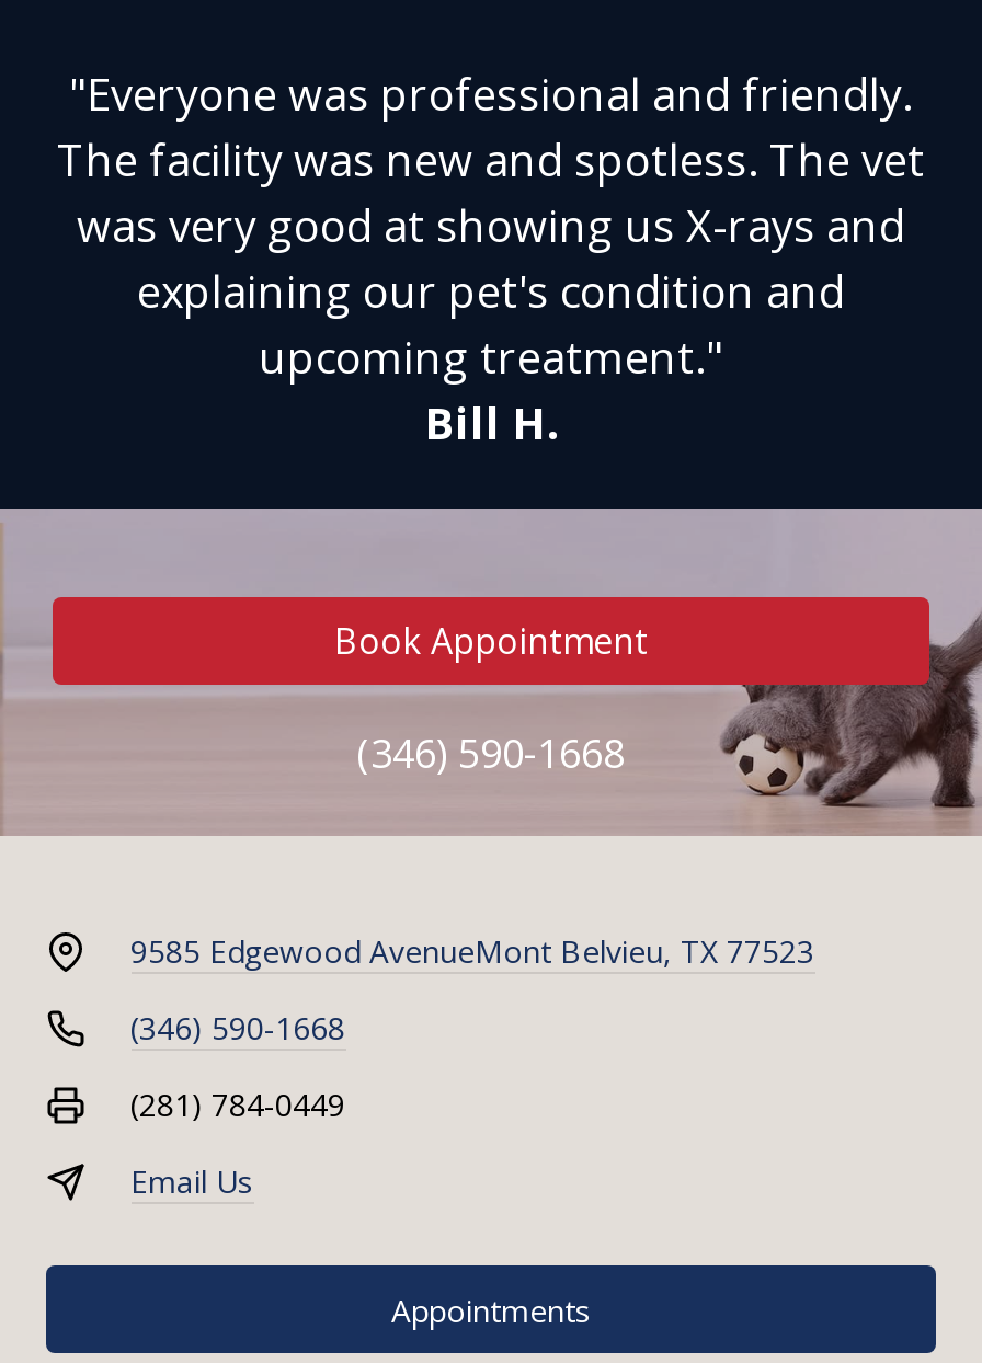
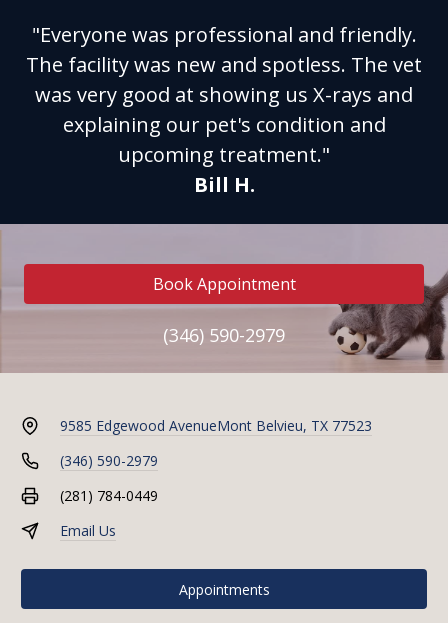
- (346) 590-1668
+ (346) 590-2979

- (346) 590-1668
+ (346) 590-2979
